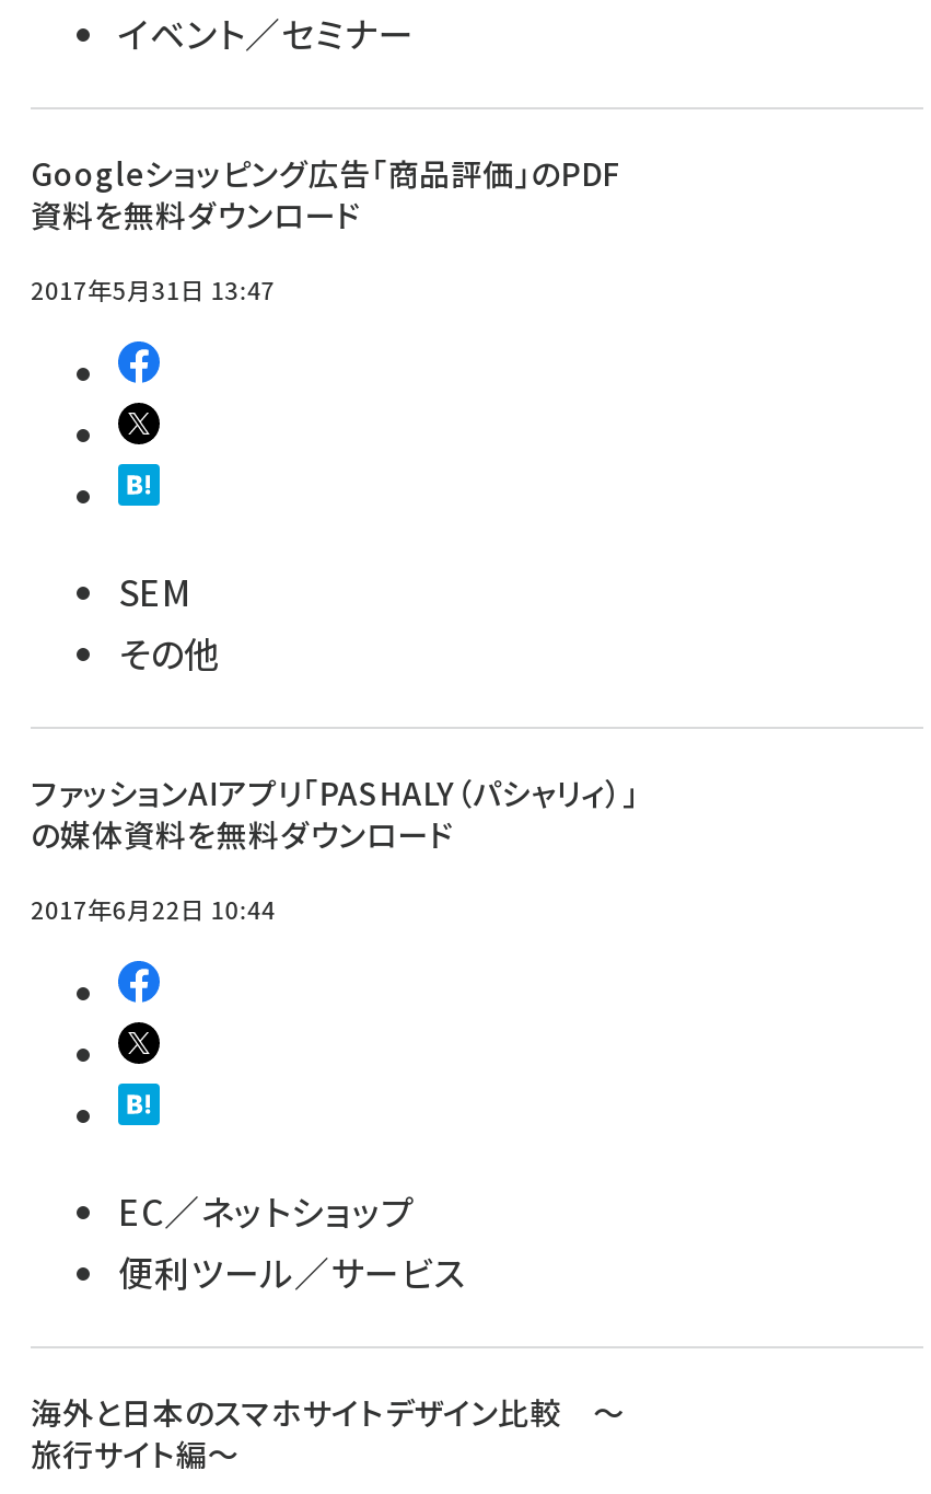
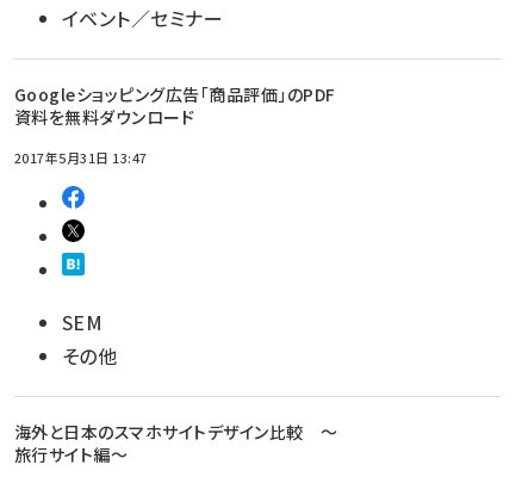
- ファッションAIアプリ「PASHALY（パシャリィ）」
- の媒体資料を無料ダウンロード
- 2017年6月22日 10:44

- EC／ネットショップ
- 便利ツール／サービス
